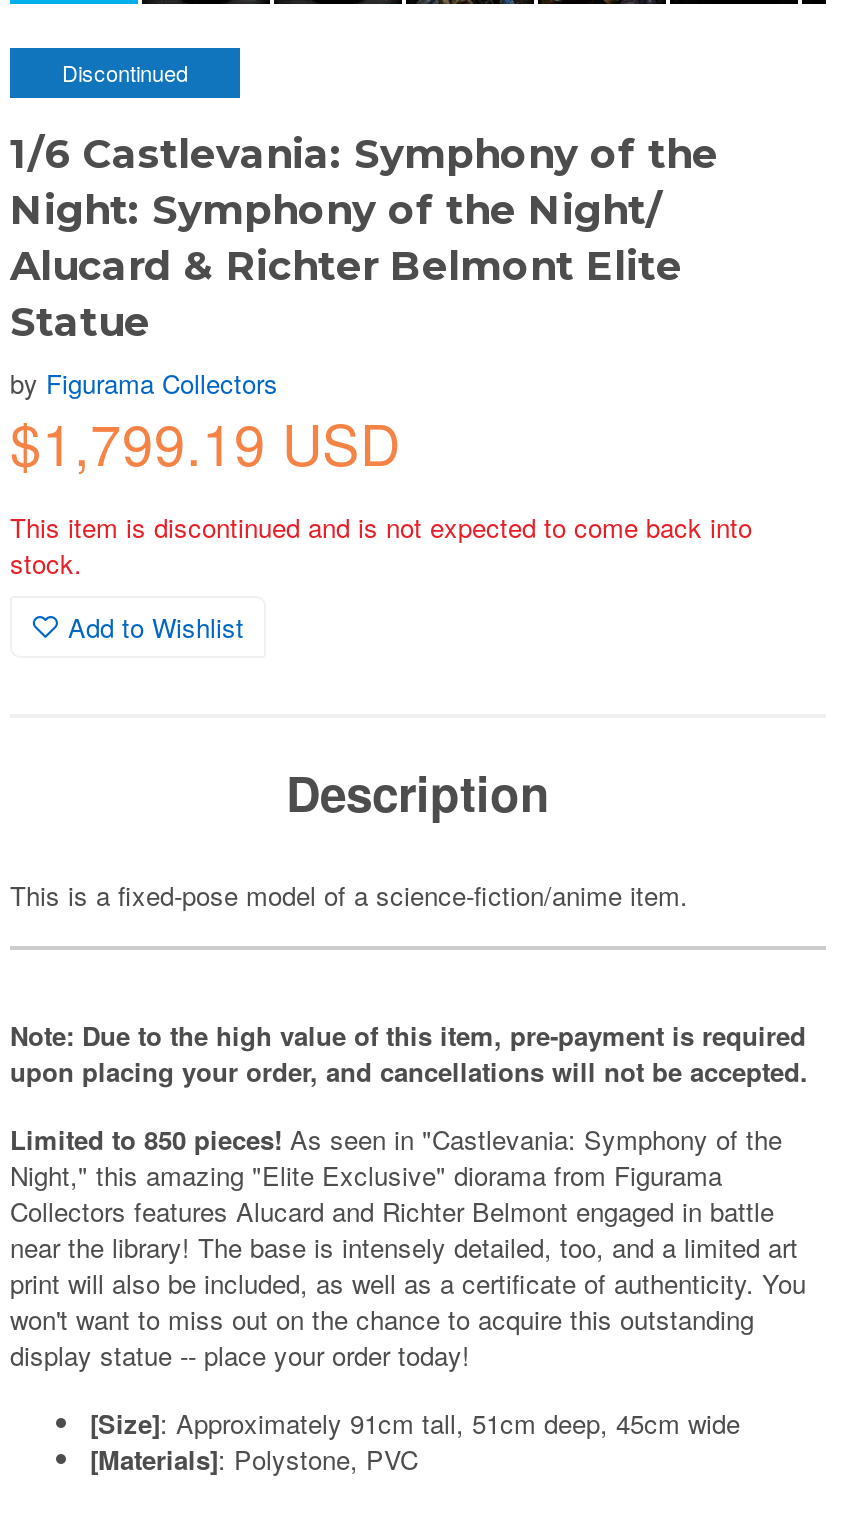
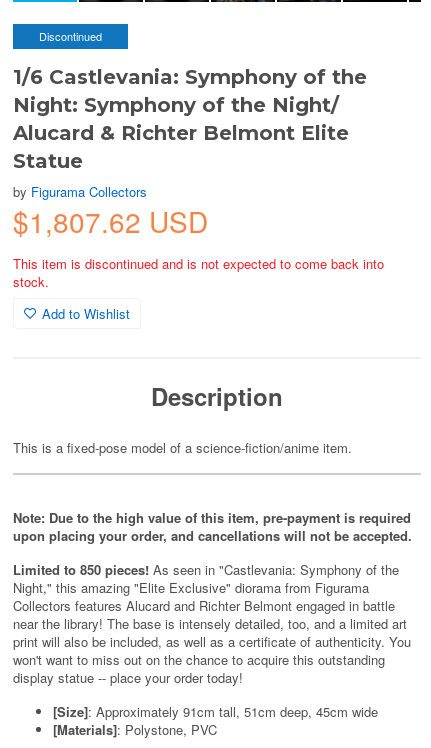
- $1,799.19 USD
+ $1,807.62 USD
